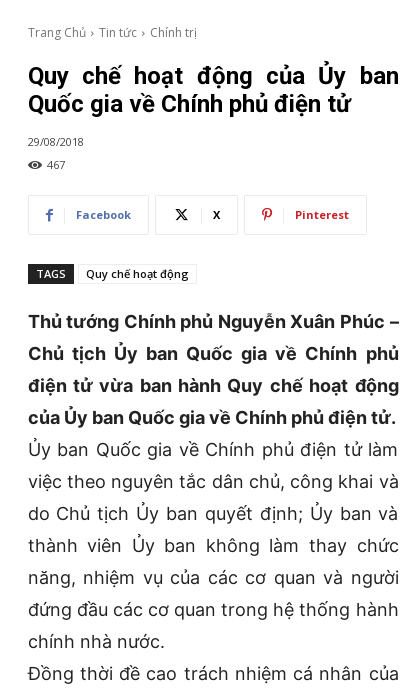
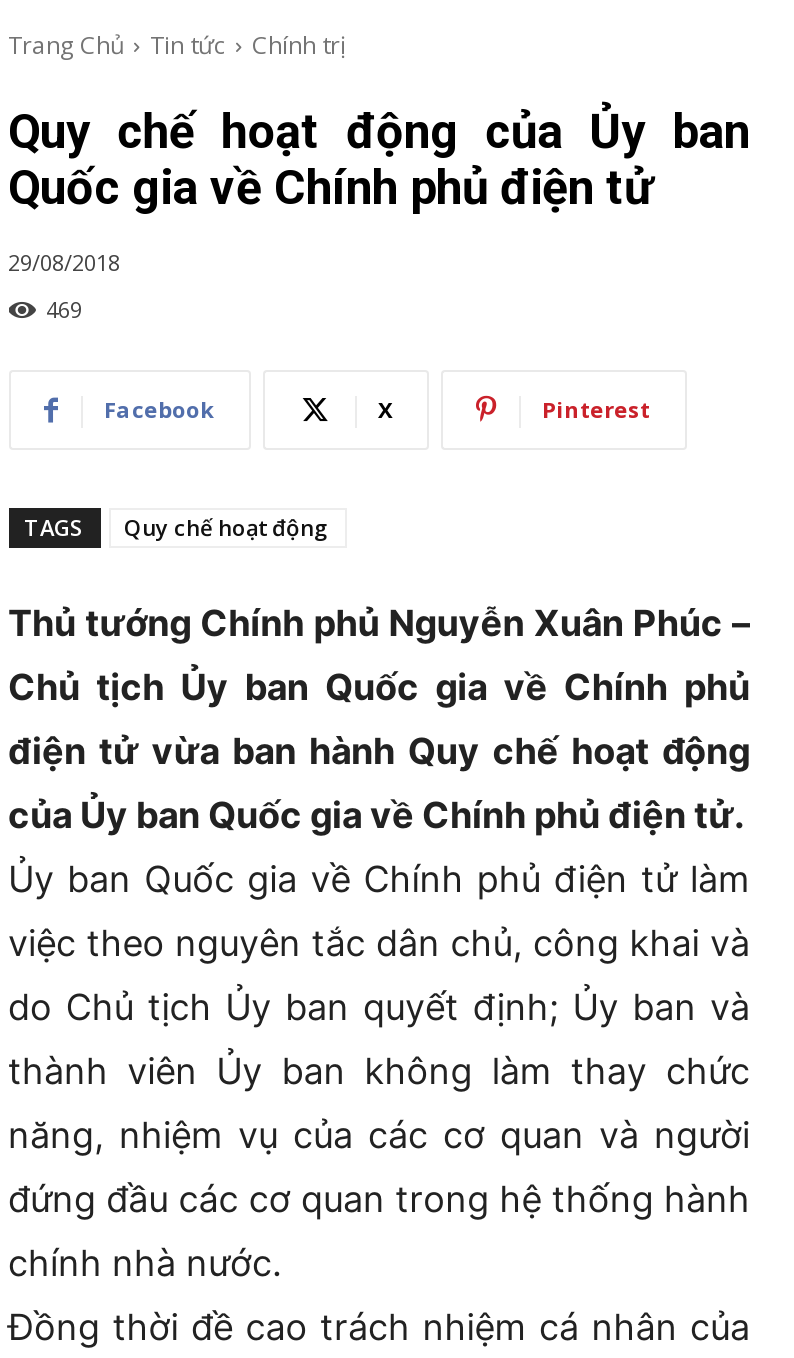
- 467
+ 469
